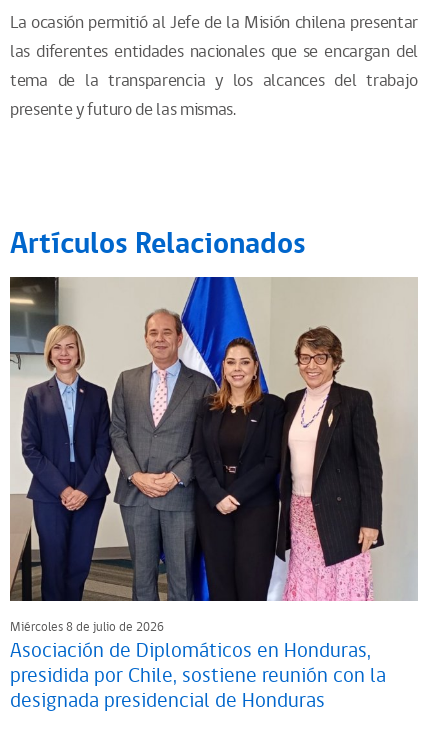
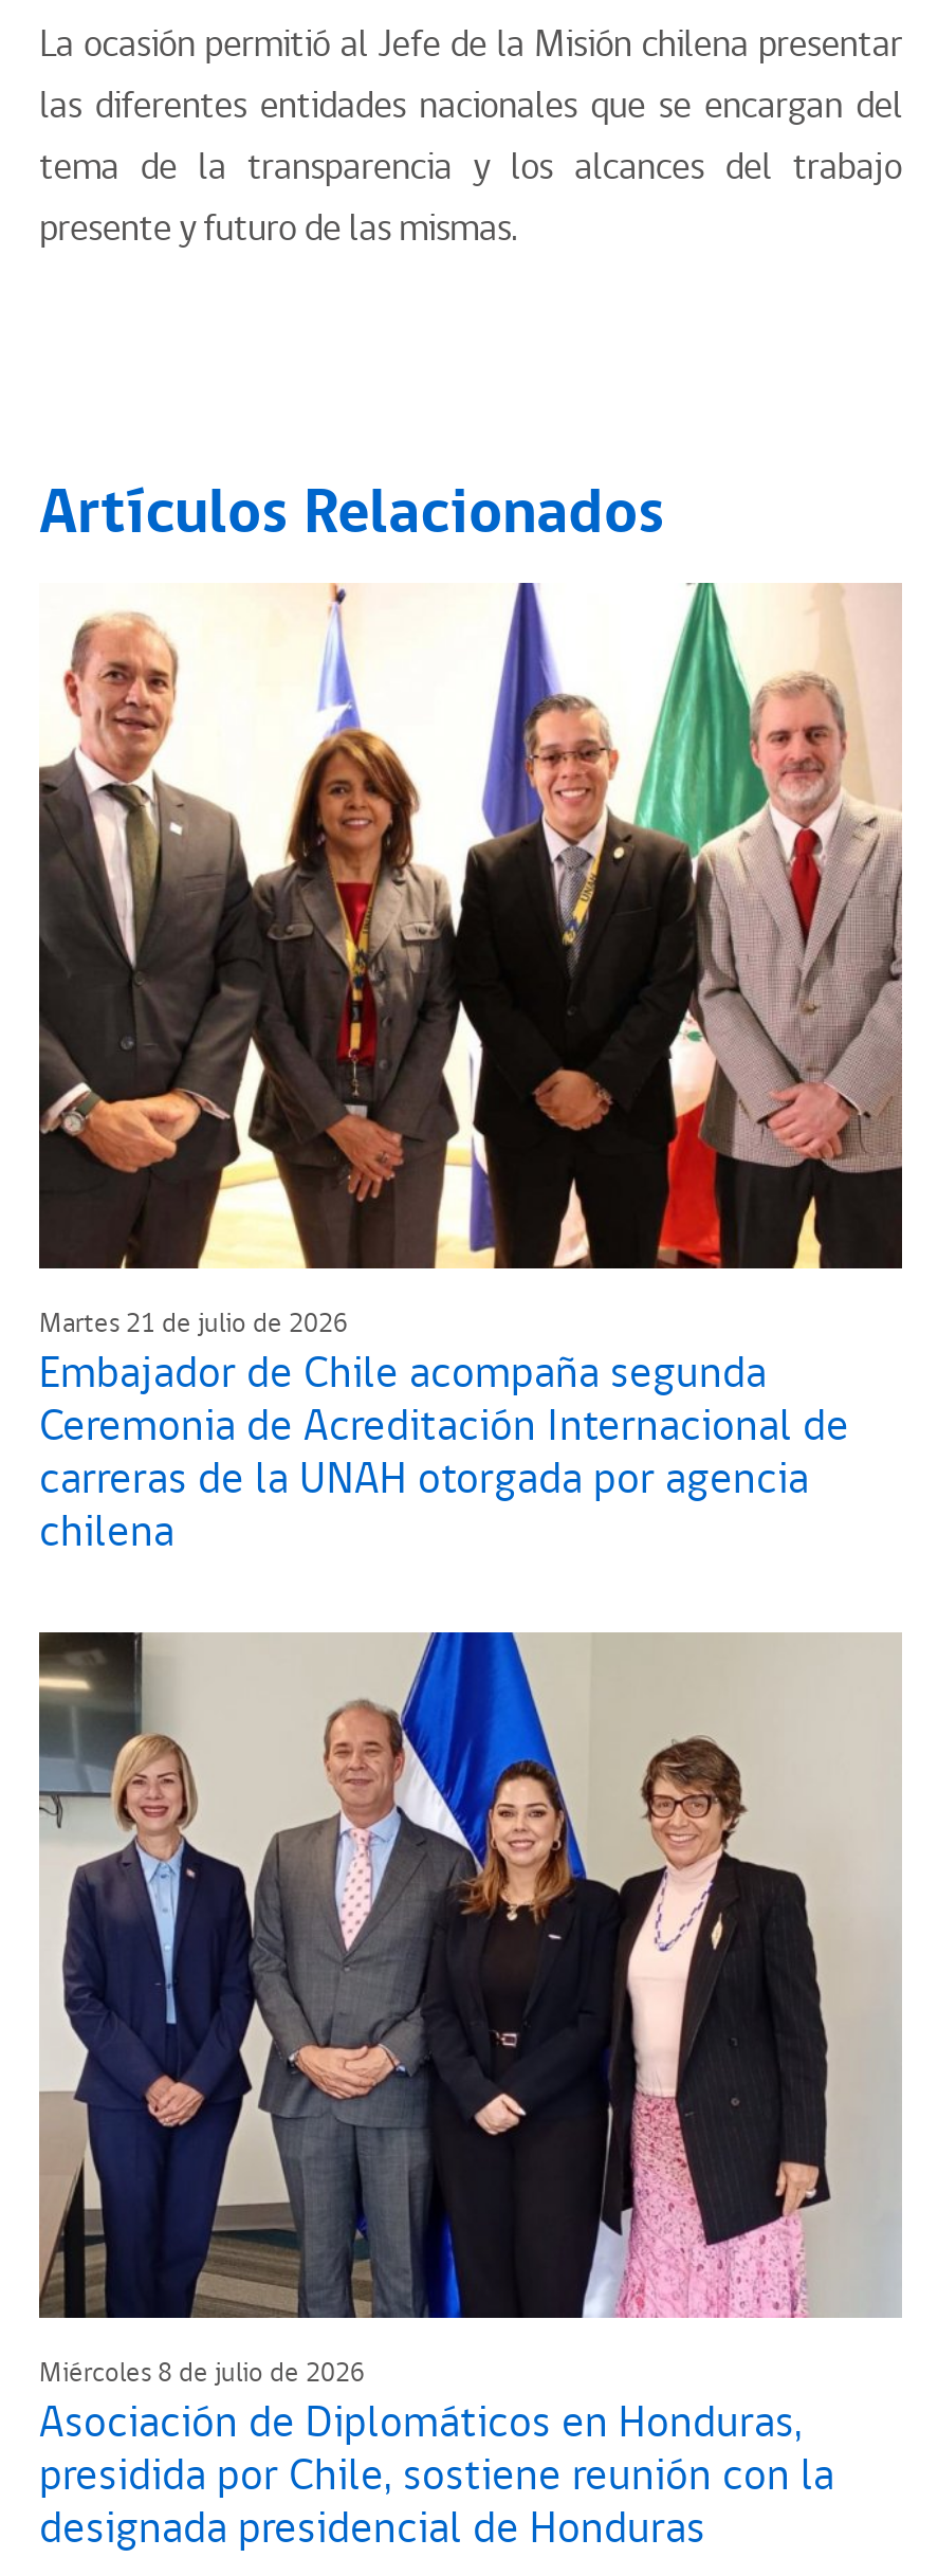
+ [image]
+ Martes 21 de julio de 2026
+ Embajador de Chile acompaña segunda
+ Ceremonia de Acreditación Internacional de
+ carreras de la UNAH otorgada por agencia
+ chilena
